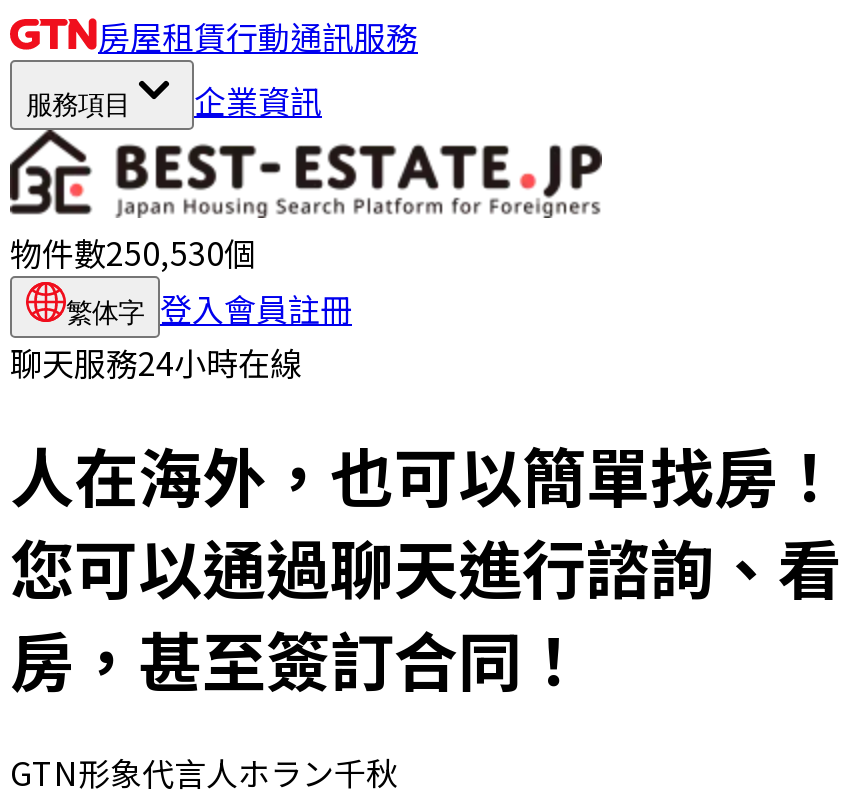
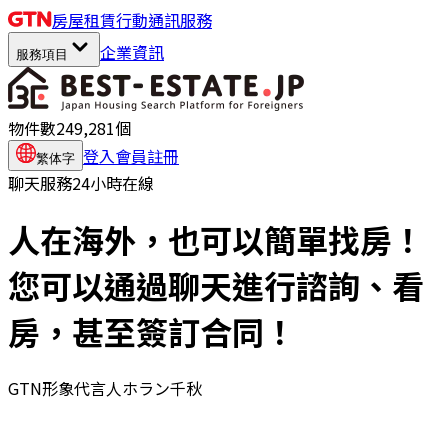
- 物件數250,530個
+ 物件數249,281個
